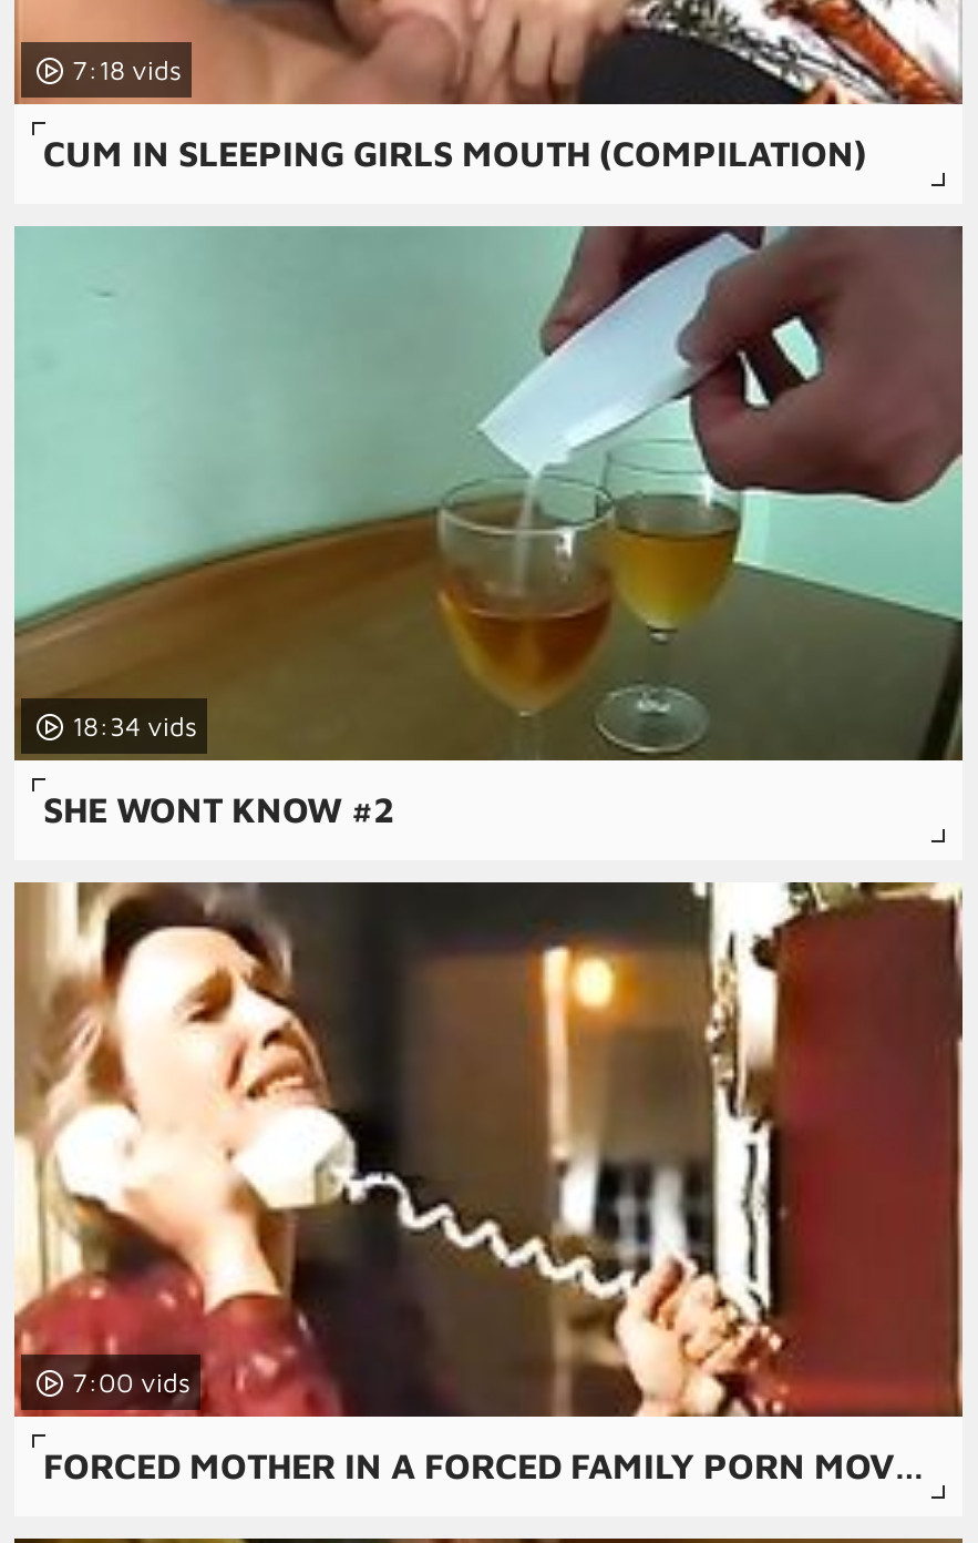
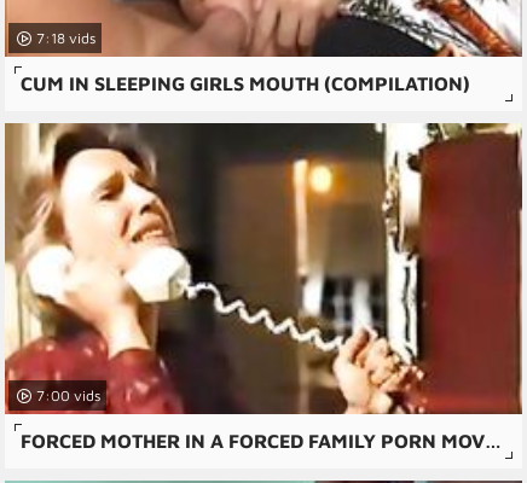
- [image]
- 18:34

- SHE WONT KNOW #2
